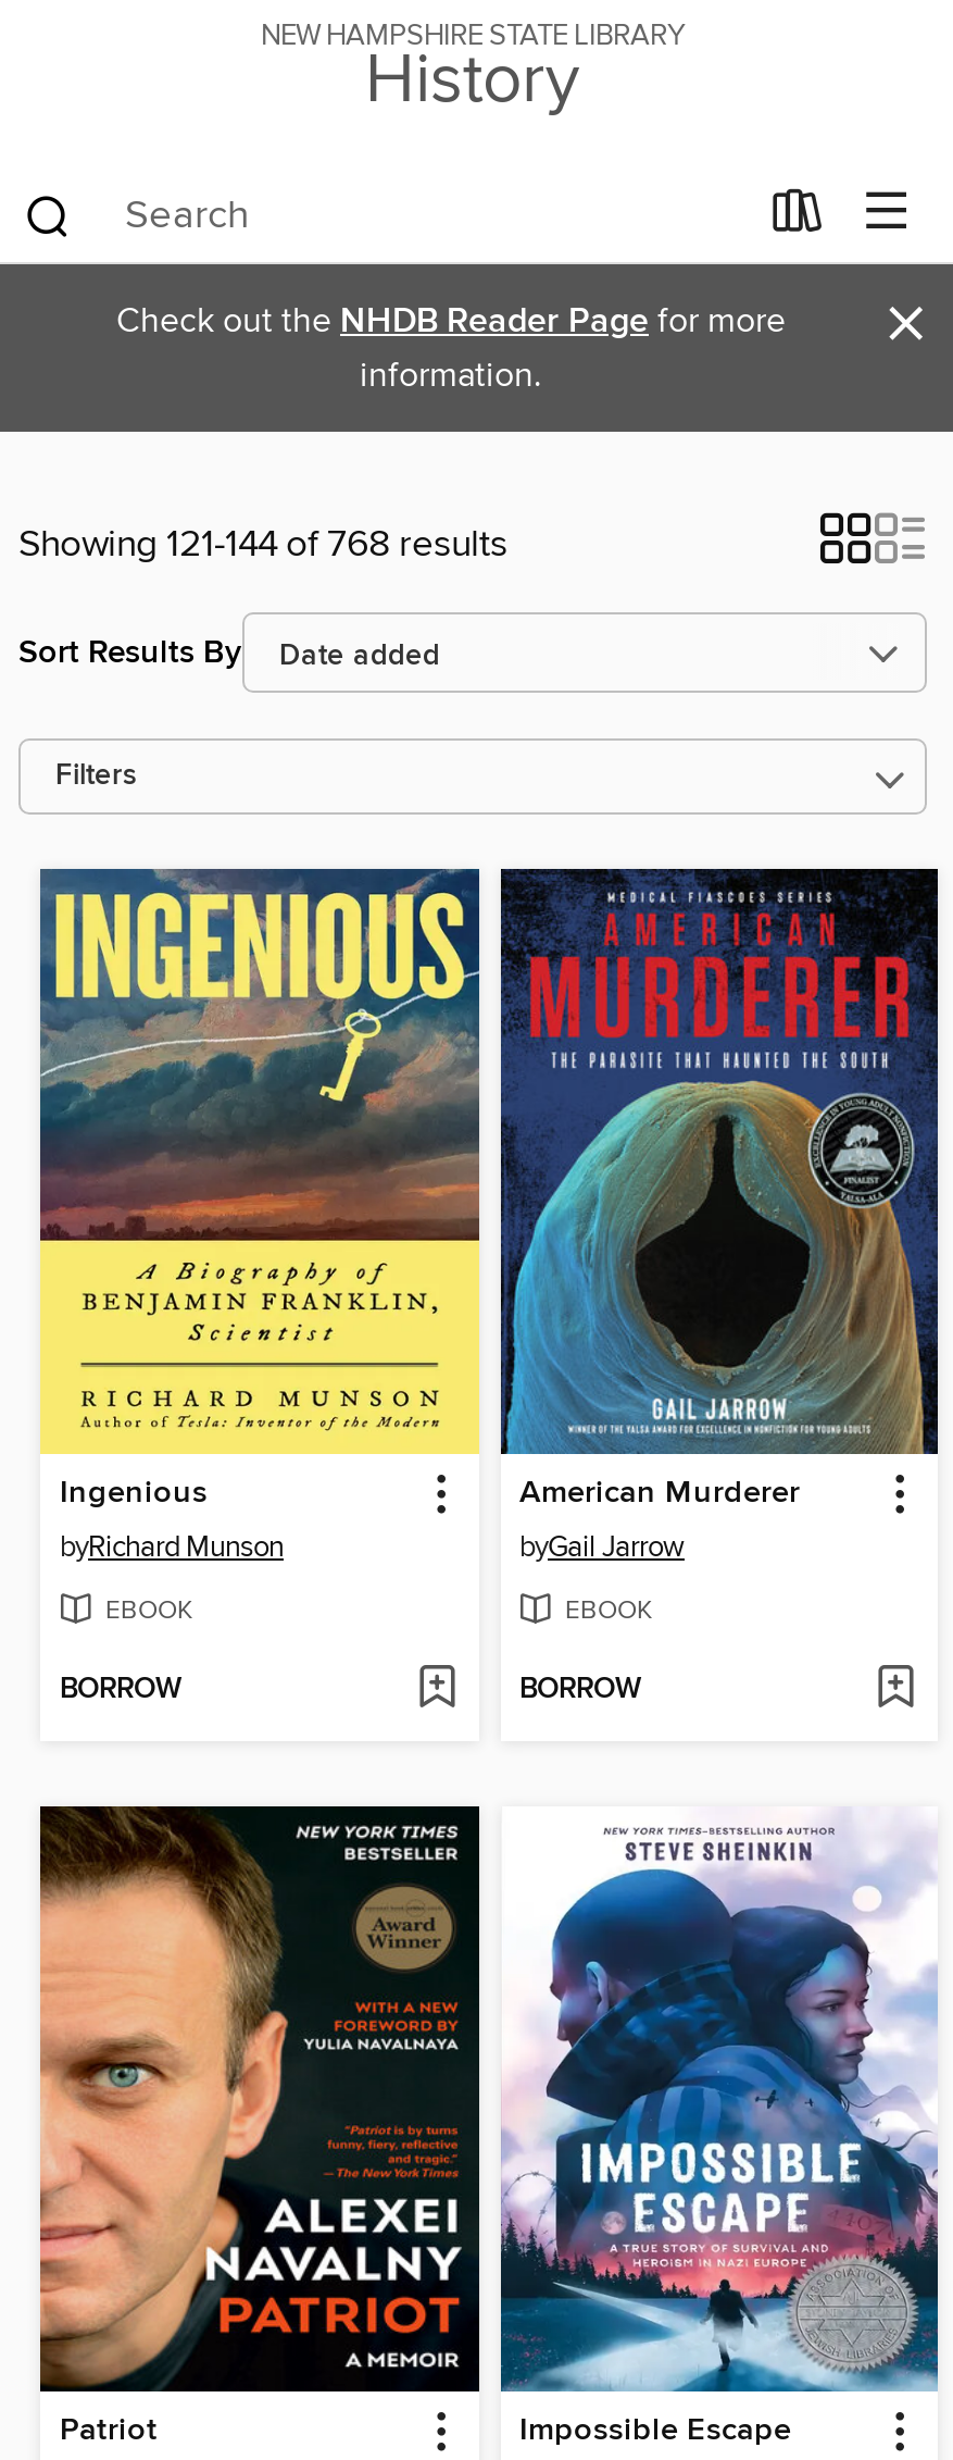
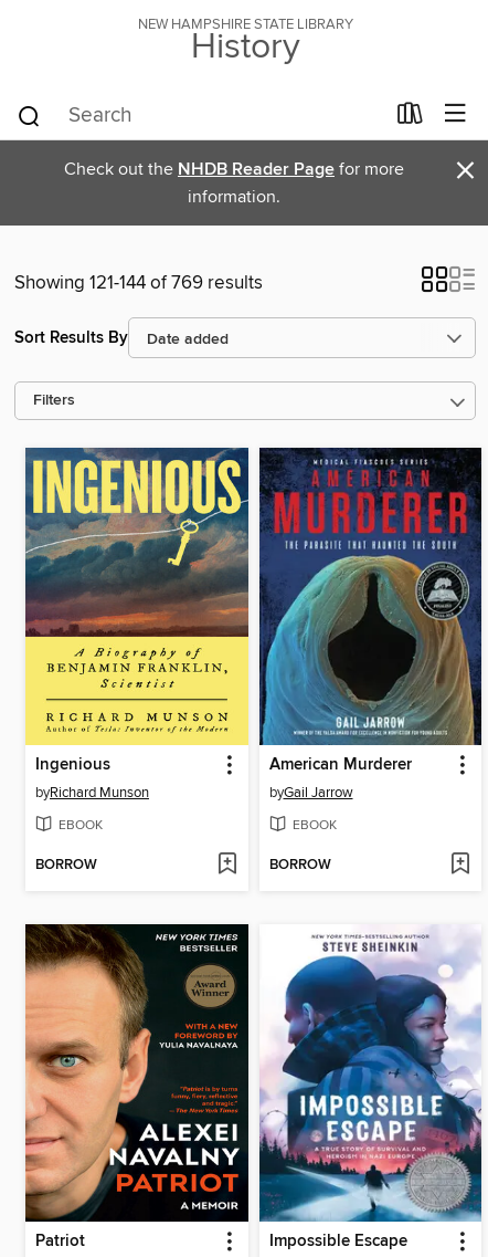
- Showing 121-144 of 768 results
+ Showing 121-144 of 769 results
